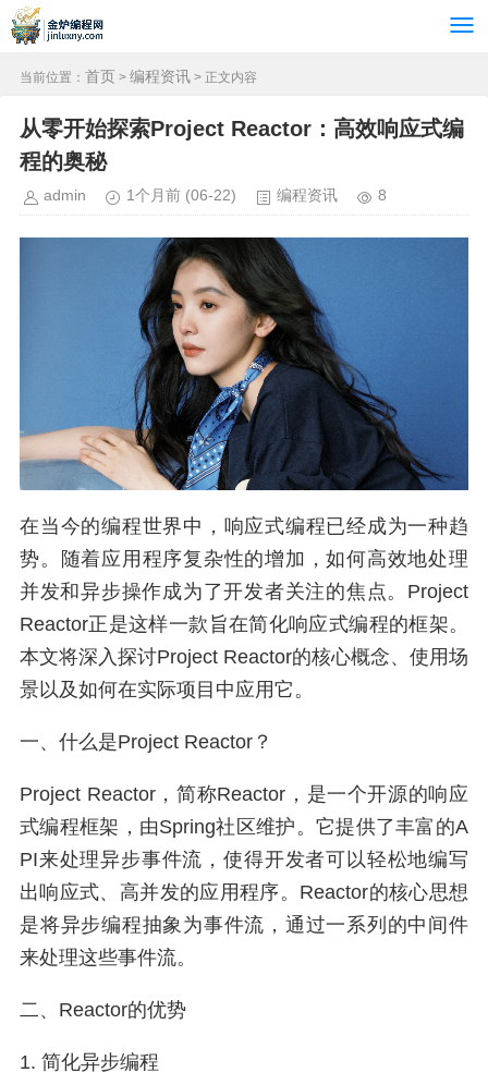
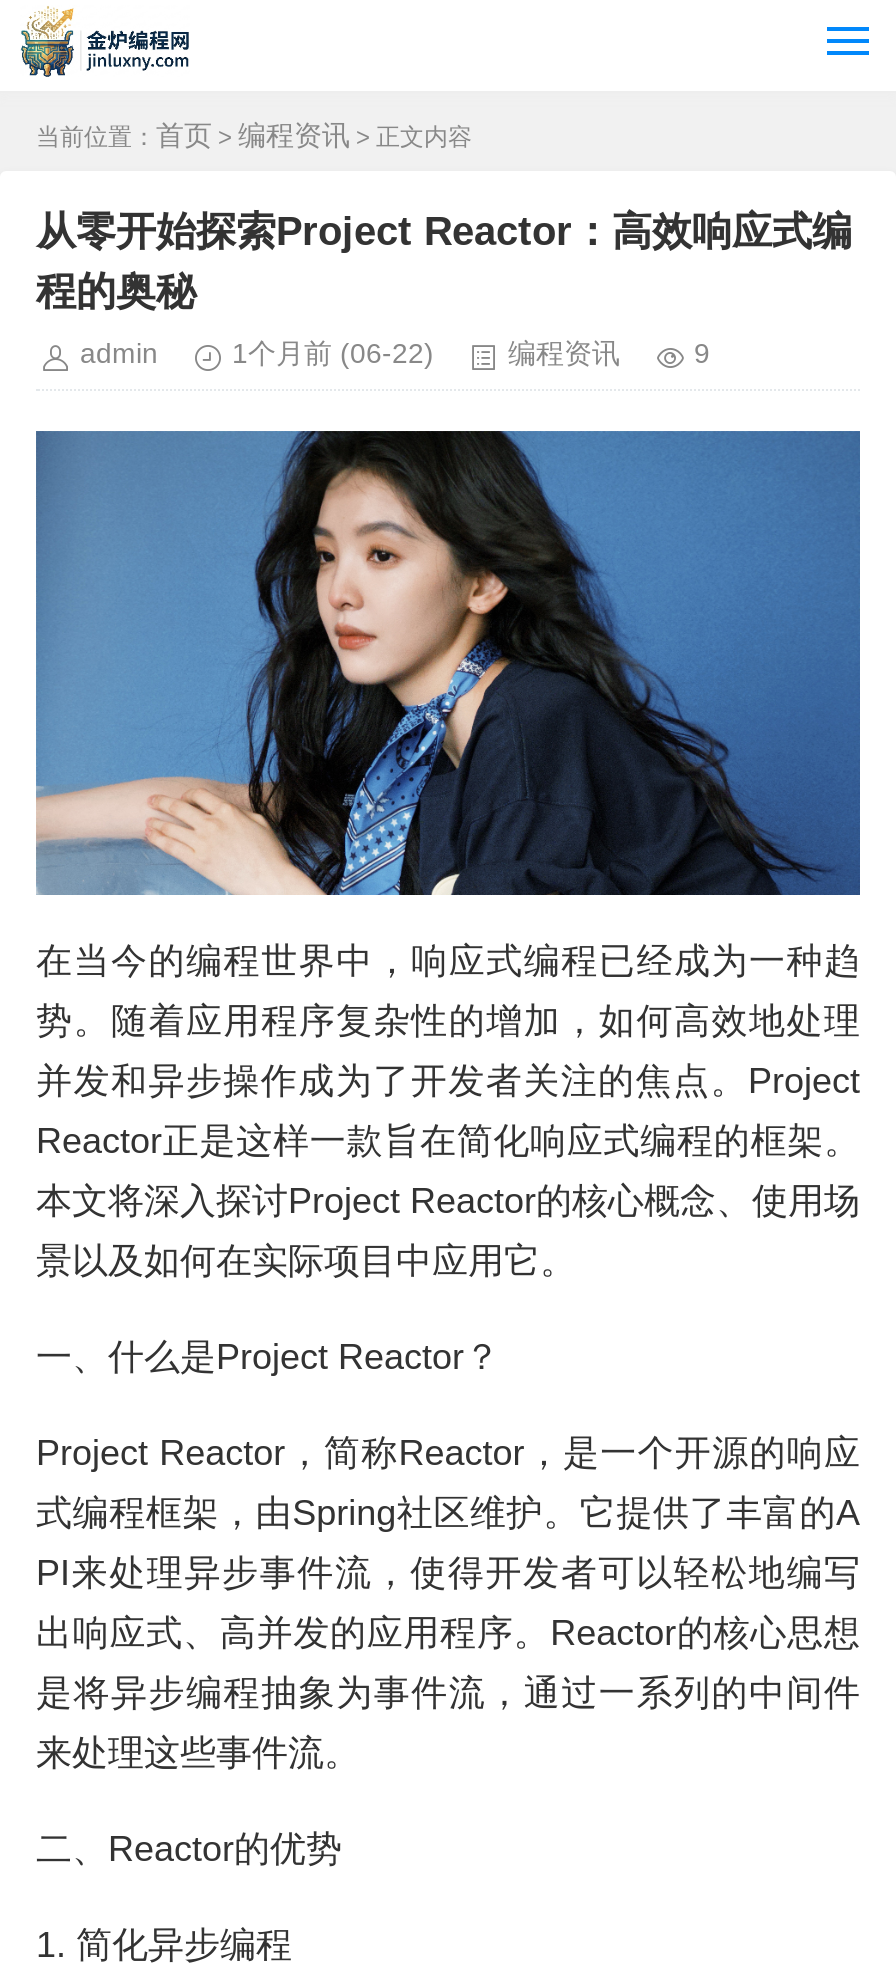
- 8
+ 9
